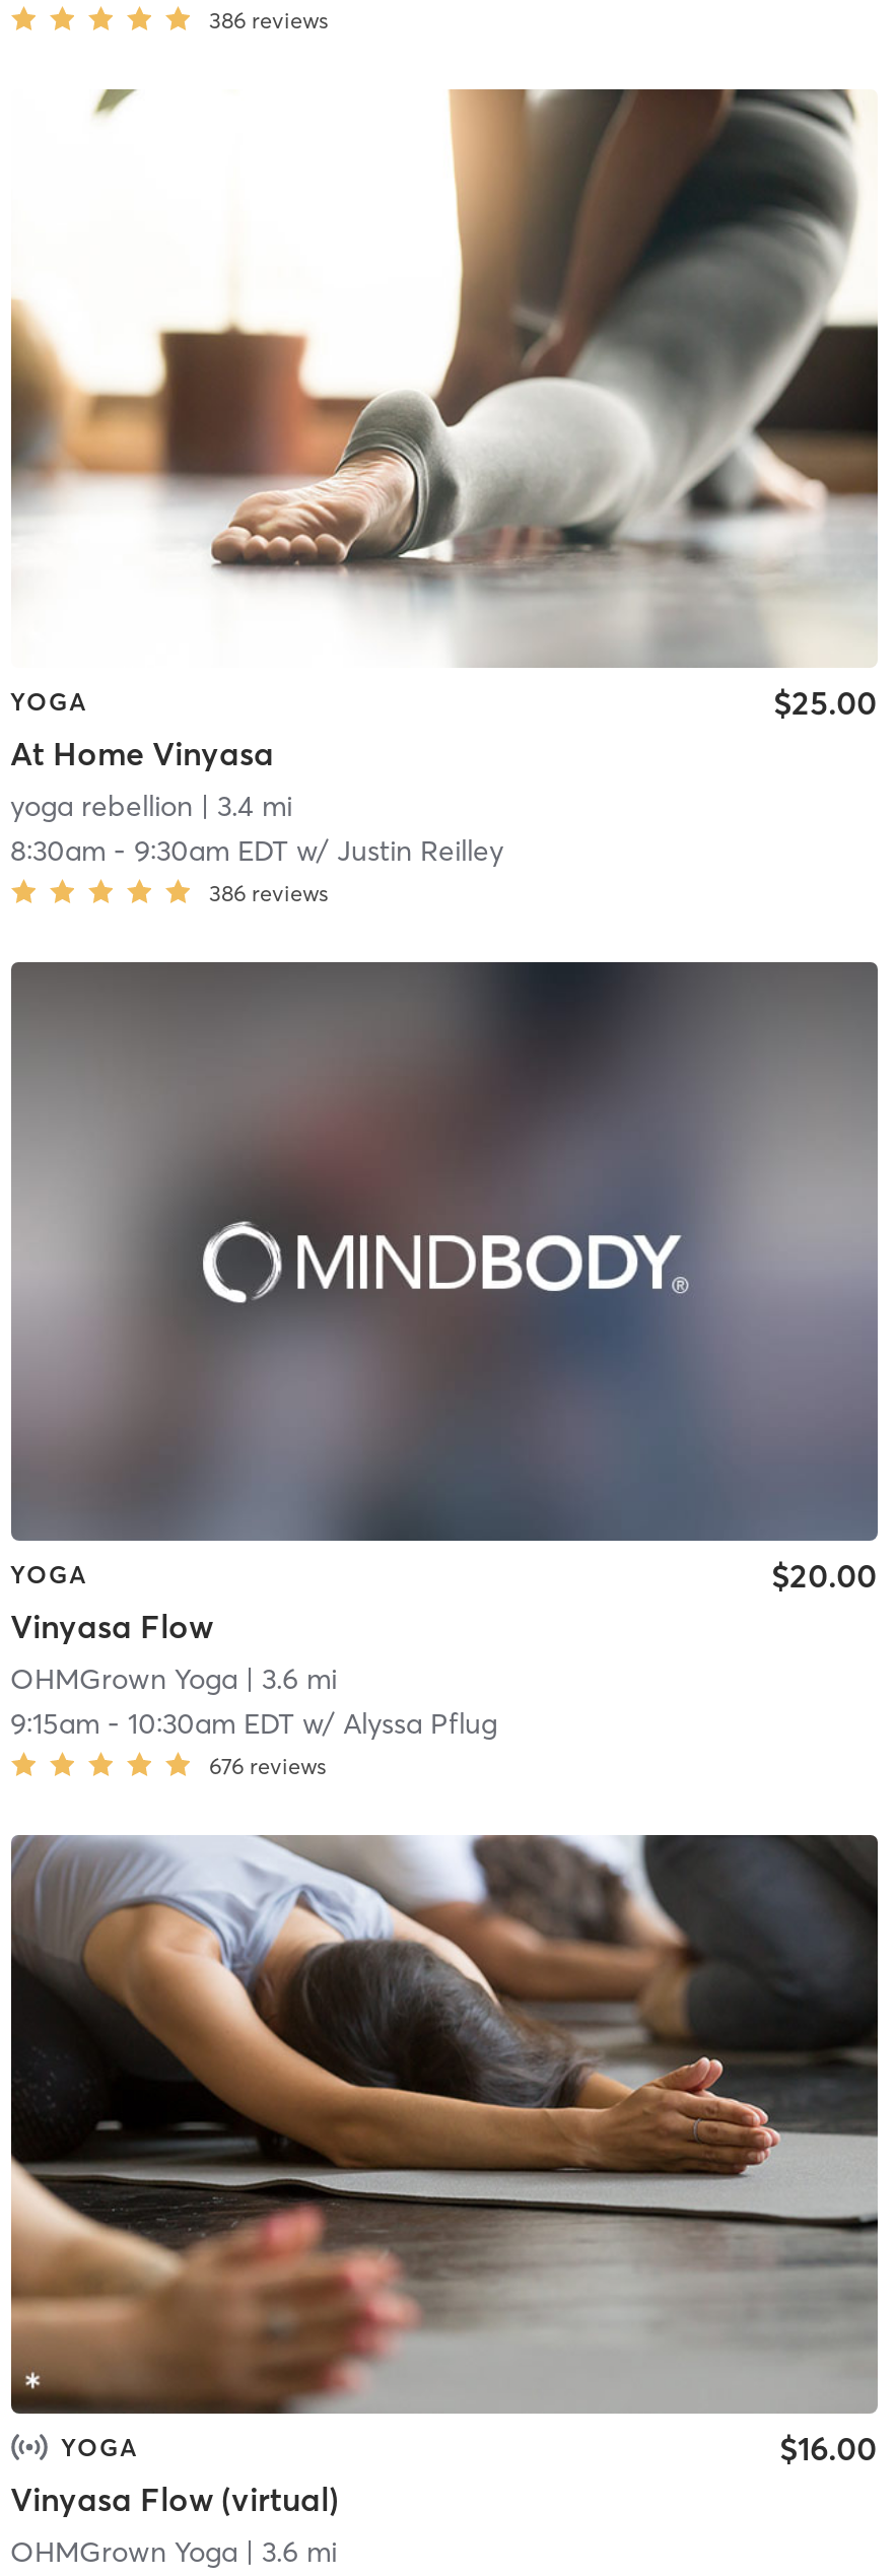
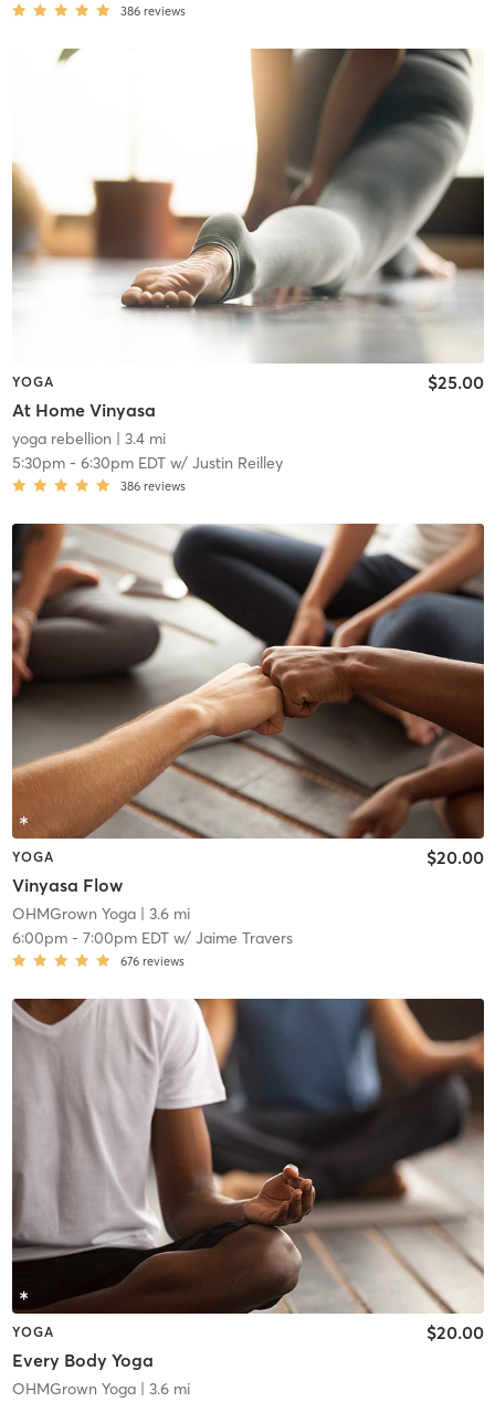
- 8:30am - 9:30am EDT w/ Justin Reilley
+ 5:30pm - 6:30pm EDT w/ Justin Reilley

- [image]
+ [image]

- 9:15am - 10:30am EDT w/ Alyssa Pflug
+ 6:00pm - 7:00pm EDT w/ Jaime Travers

- [image]
- $16.00
+ [image]
+ $20.00

- Vinyasa Flow (virtual)
+ Every Body Yoga
